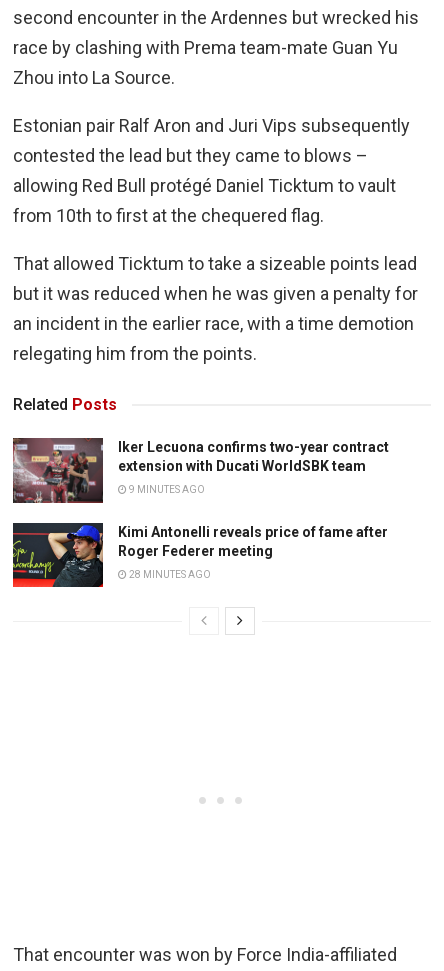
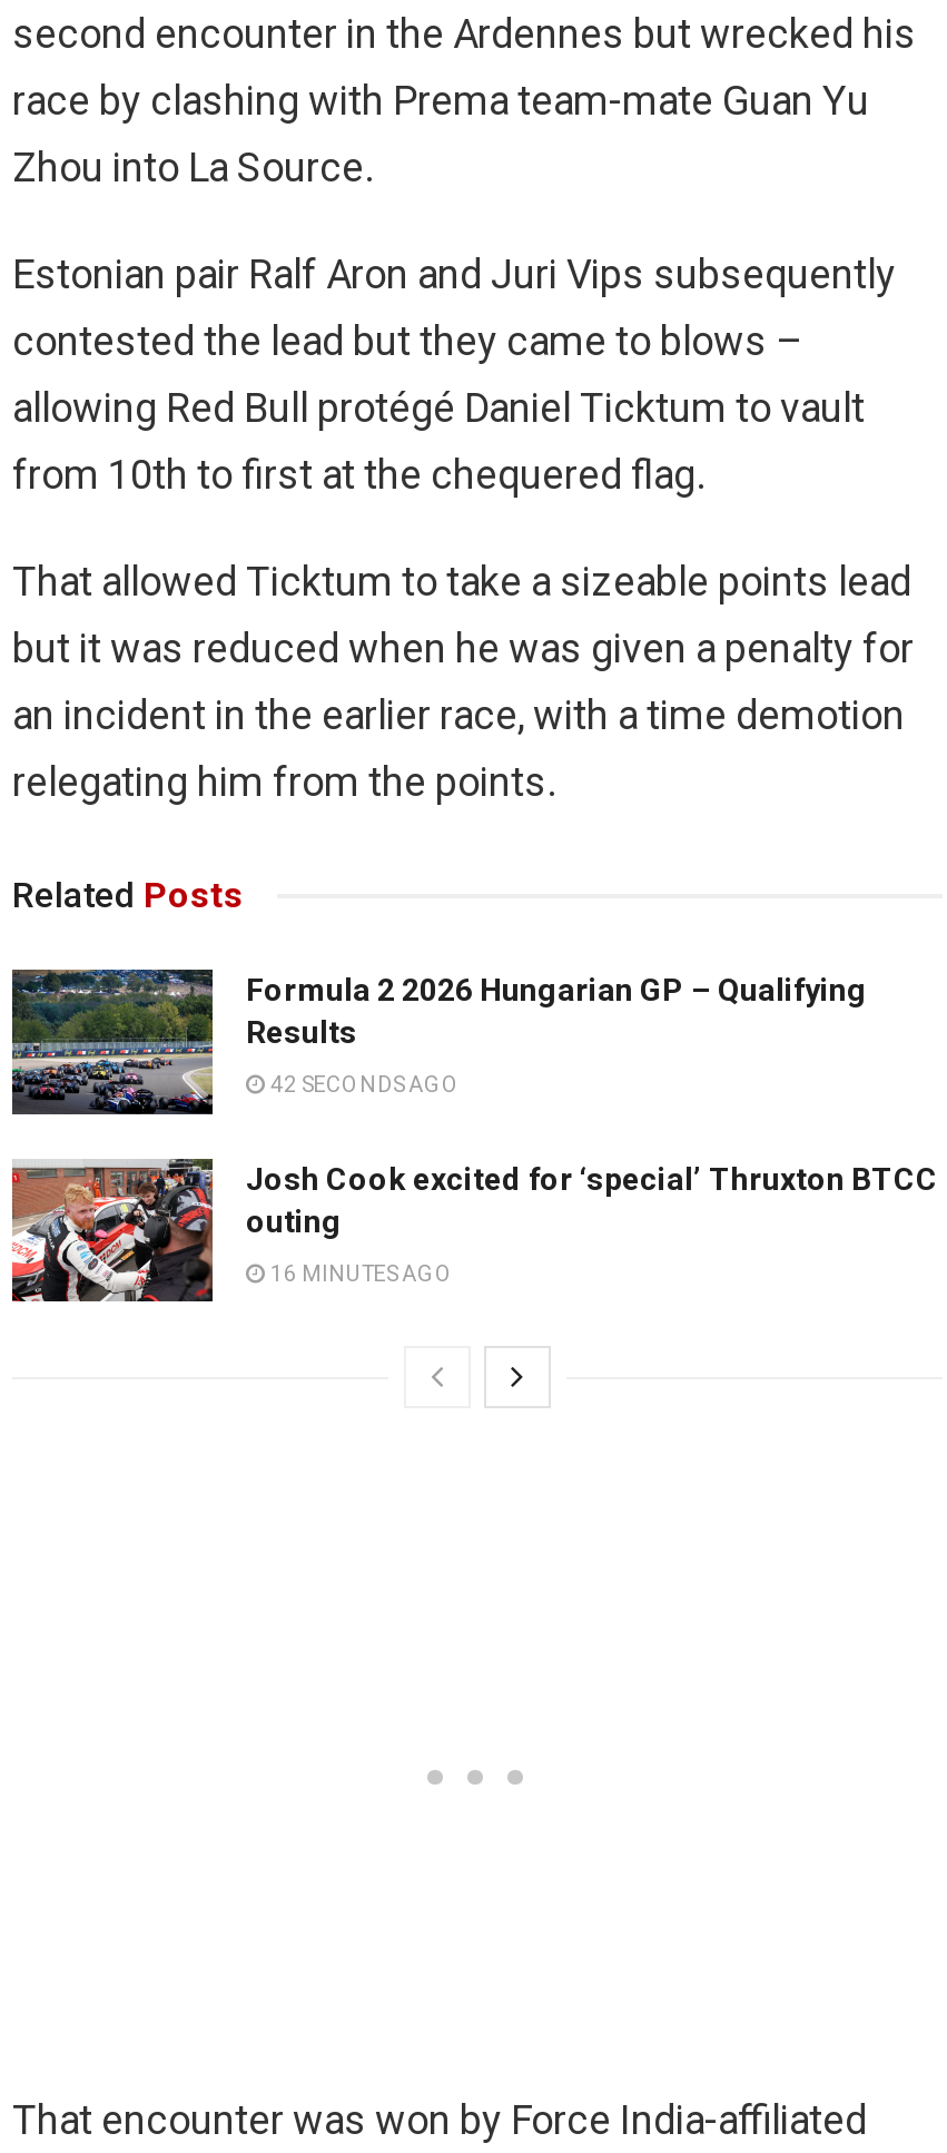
- [image]
- Iker Lecuona confirms two-year contract
- extension with Ducati WorldSBK team
+ [image]
+ Formula 2 2026 Hungarian GP – Qualifying
+ Results

- 9 MINUTES AGO
+ 42 SECONDS AGO

- [image]
- Kimi Antonelli reveals price of fame after
- Roger Federer meeting
+ [image]
+ Josh Cook excited for ‘special’ Thruxton BTCC
+ outing

- 28 MINUTES AGO
+ 16 MINUTES AGO
